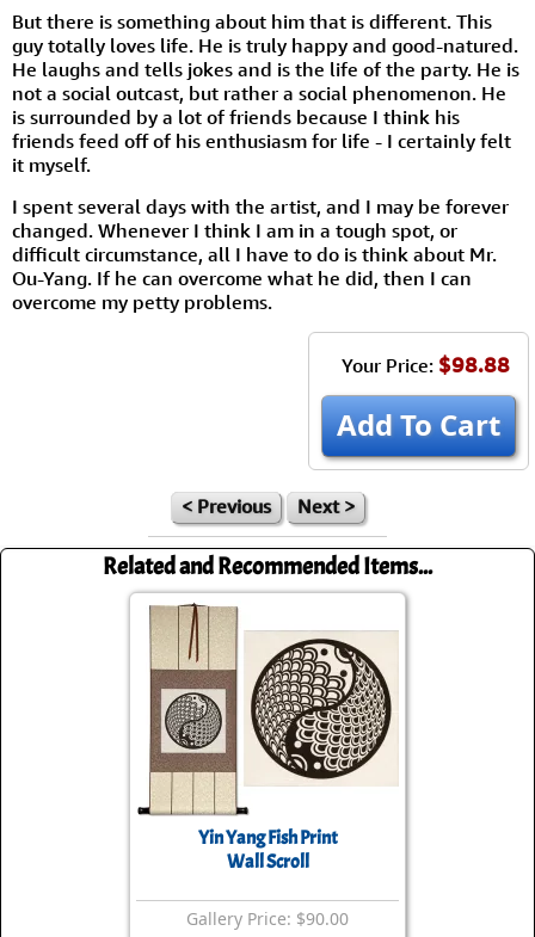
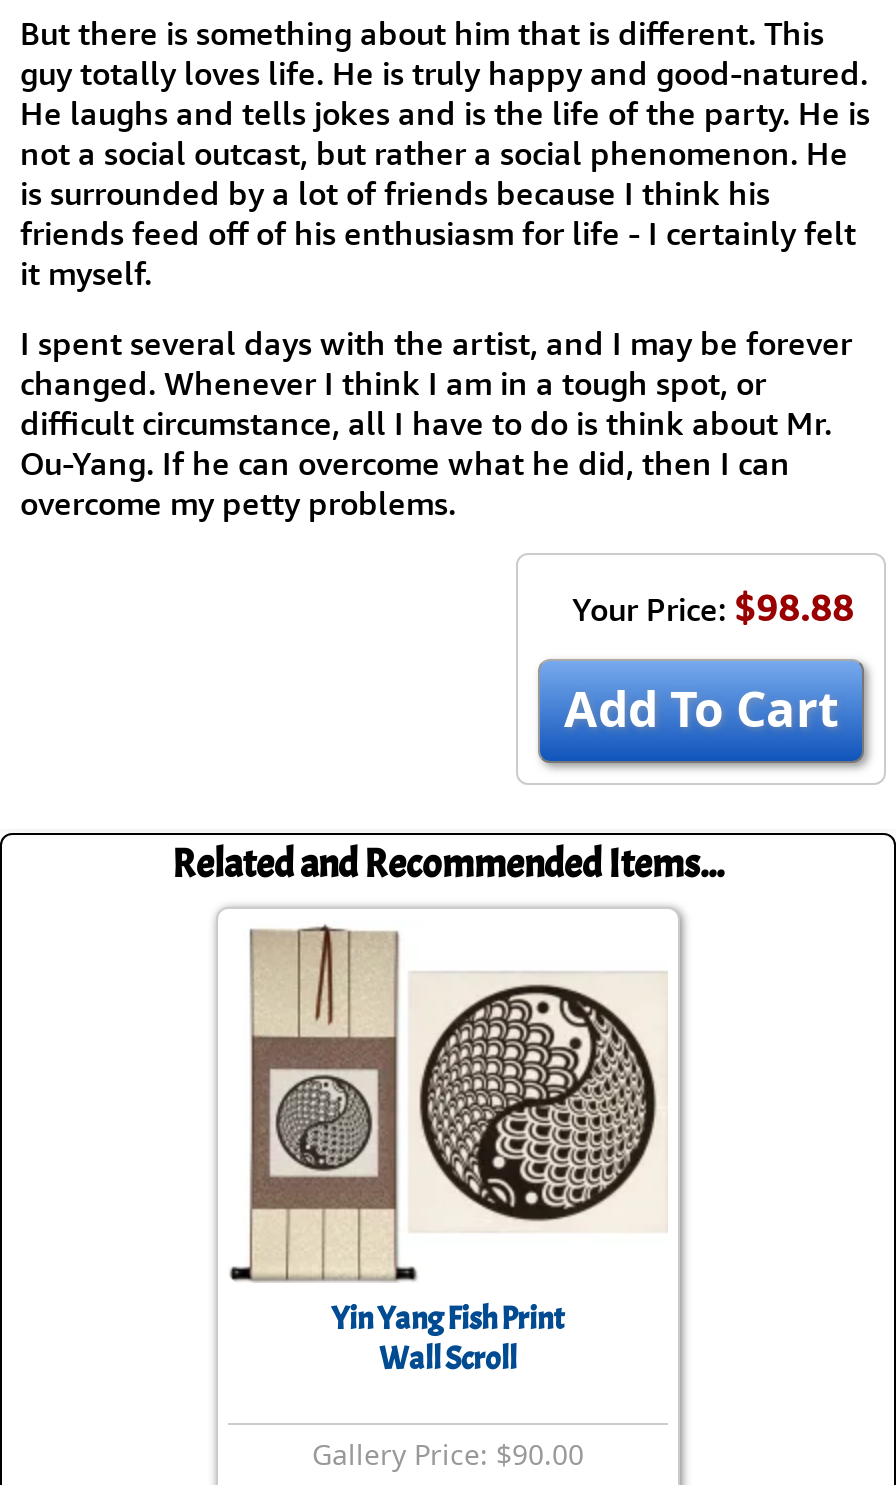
- < Previous
- Next >
